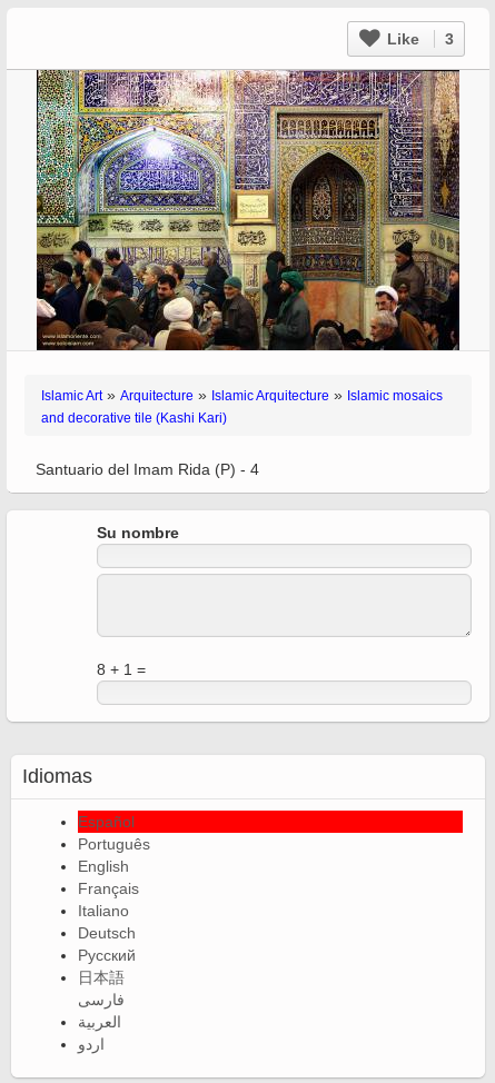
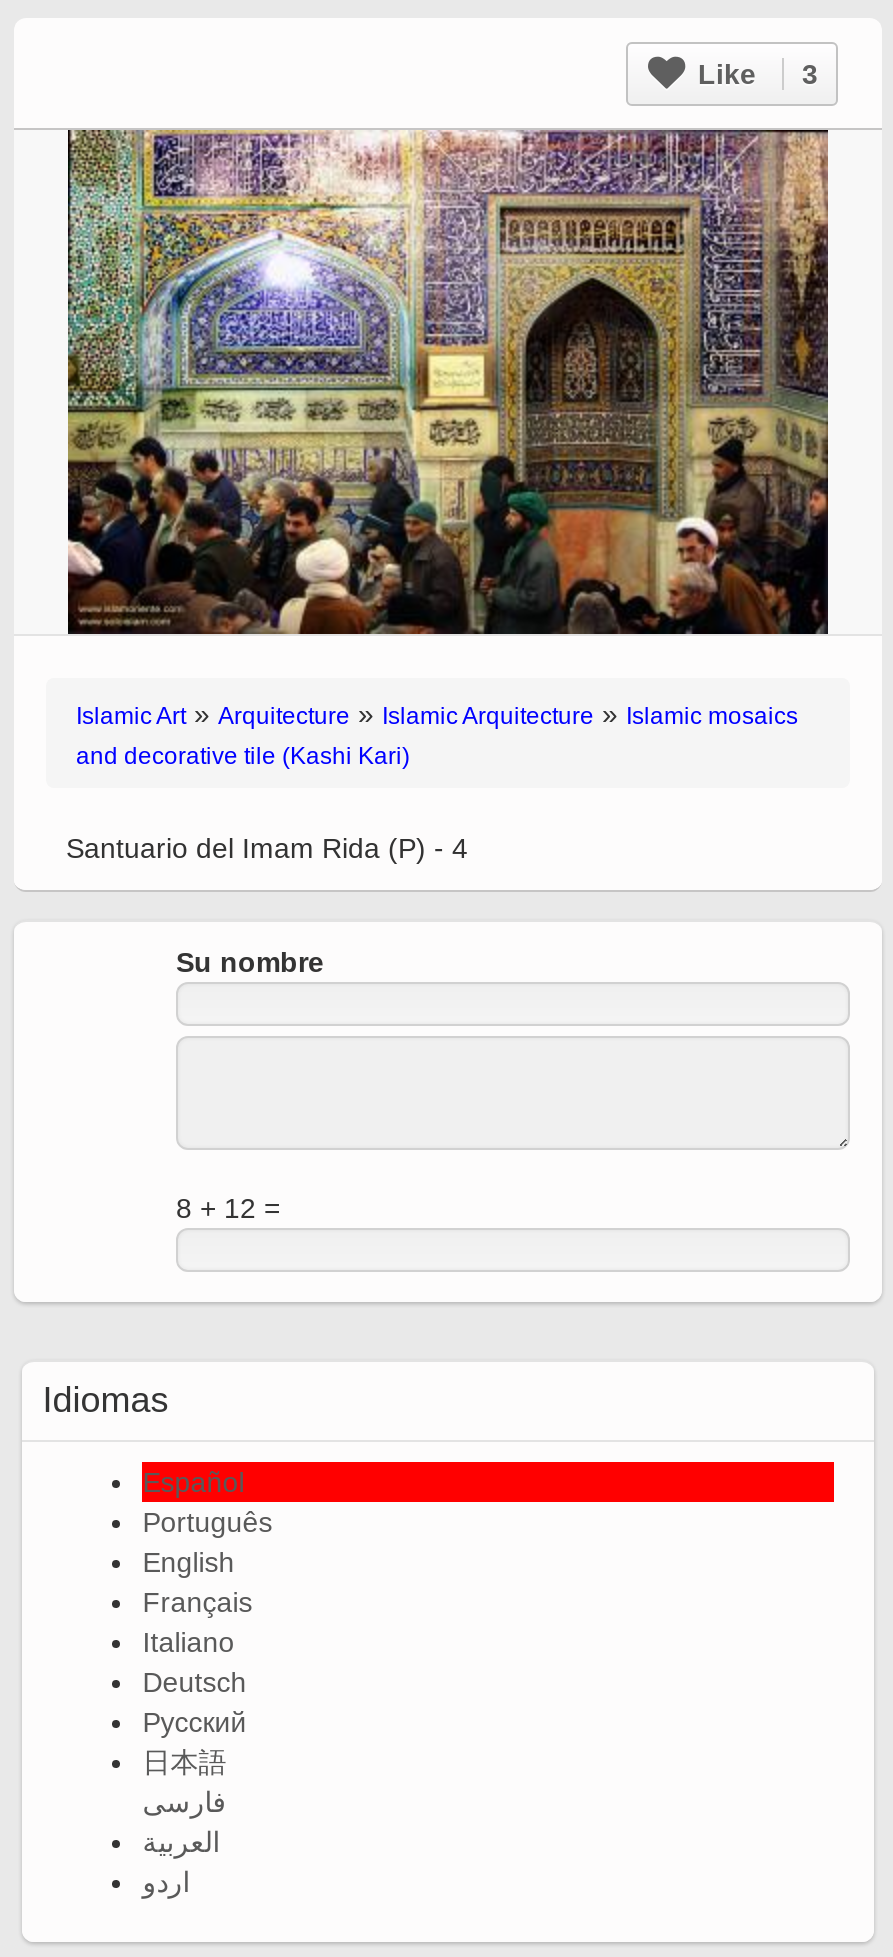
- 8 + 1 =
+ 8 + 12 =
